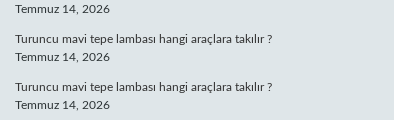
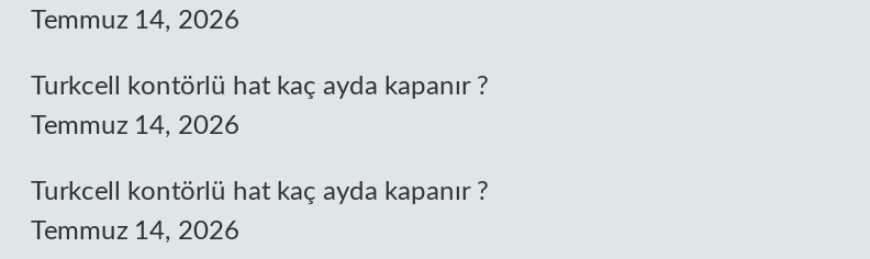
- Turuncu mavi tepe lambası hangi araçlara takılır ?
+ Turkcell kontörlü hat kaç ayda kapanır ?

- Turuncu mavi tepe lambası hangi araçlara takılır ?
+ Turkcell kontörlü hat kaç ayda kapanır ?
